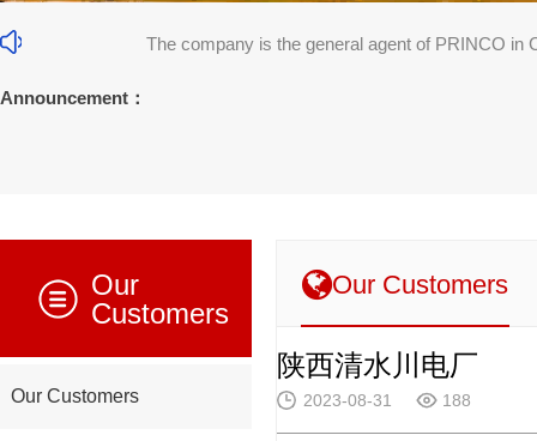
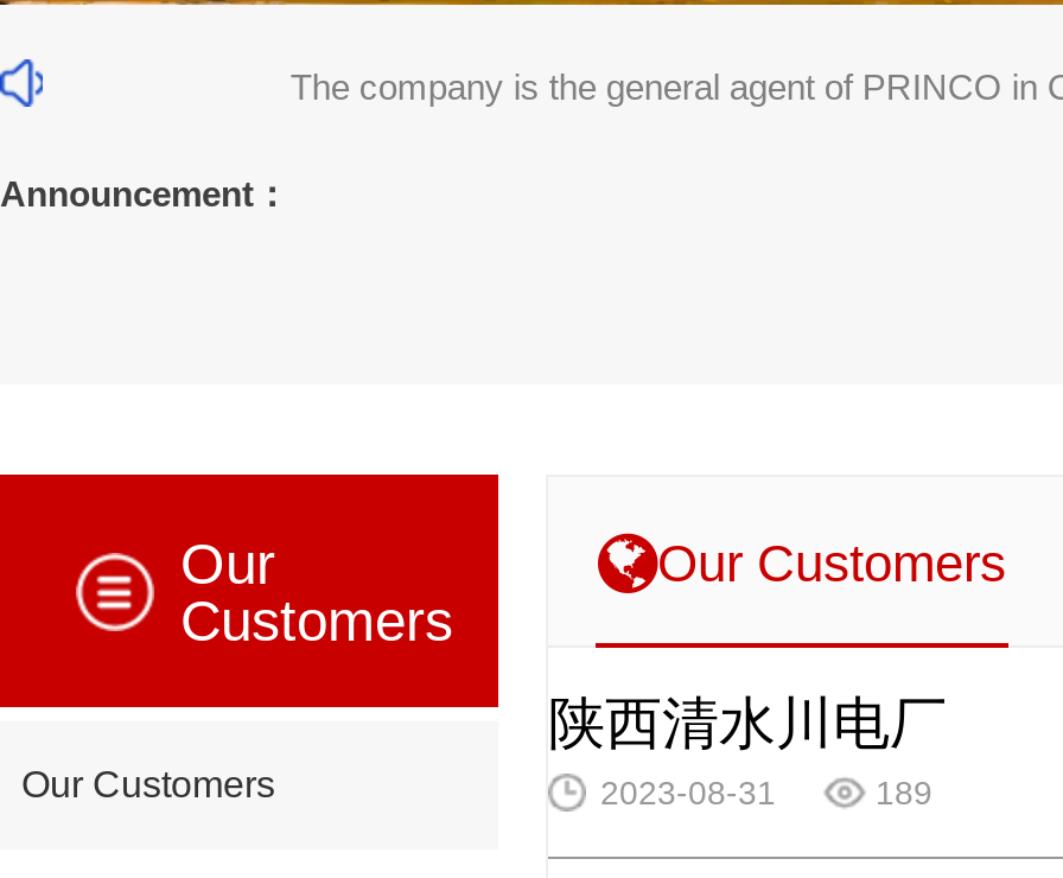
- 188
+ 189
